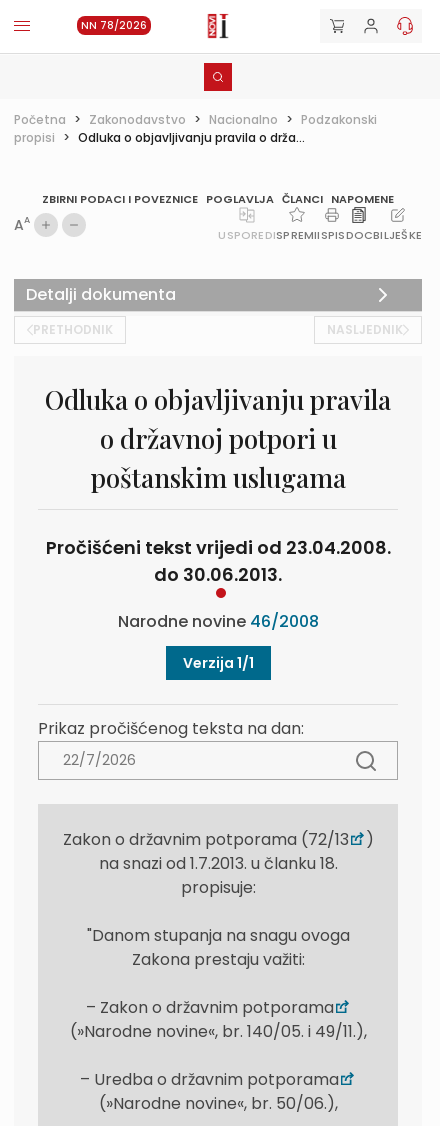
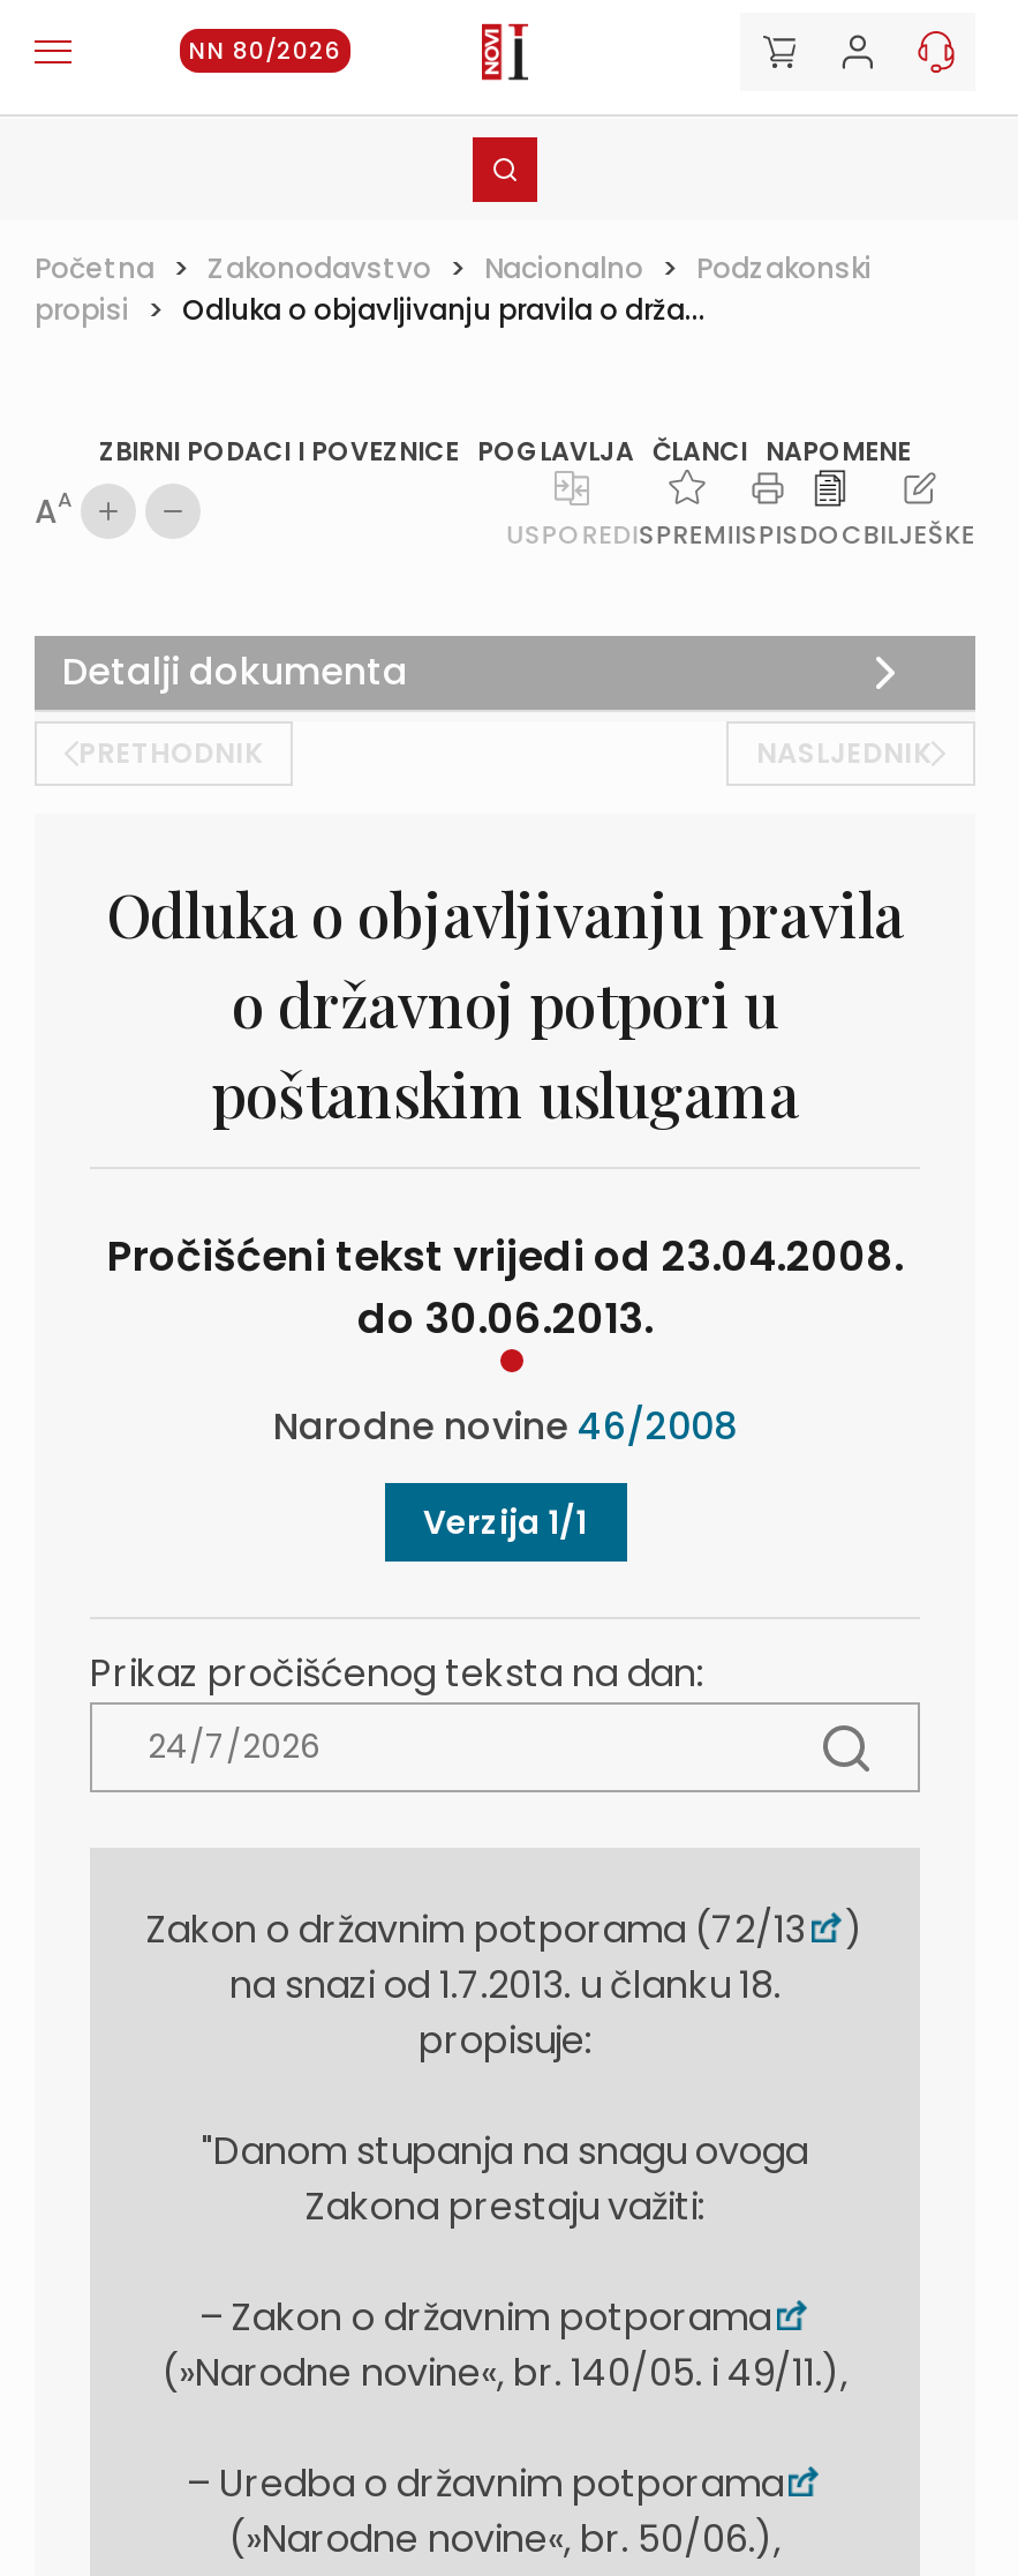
- NN 78/2026
+ NN 80/2026
